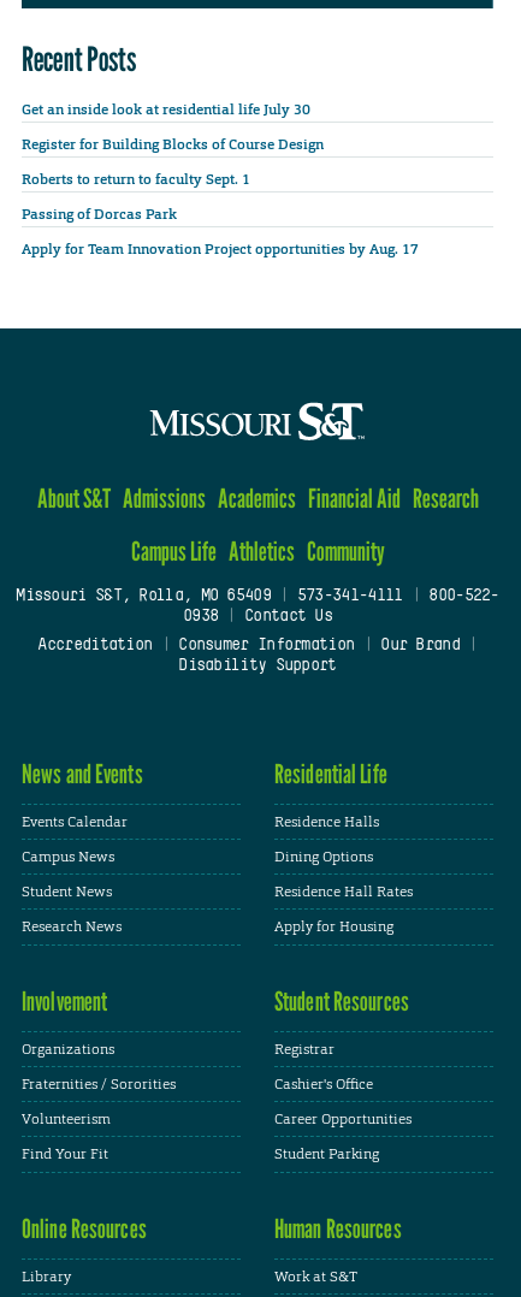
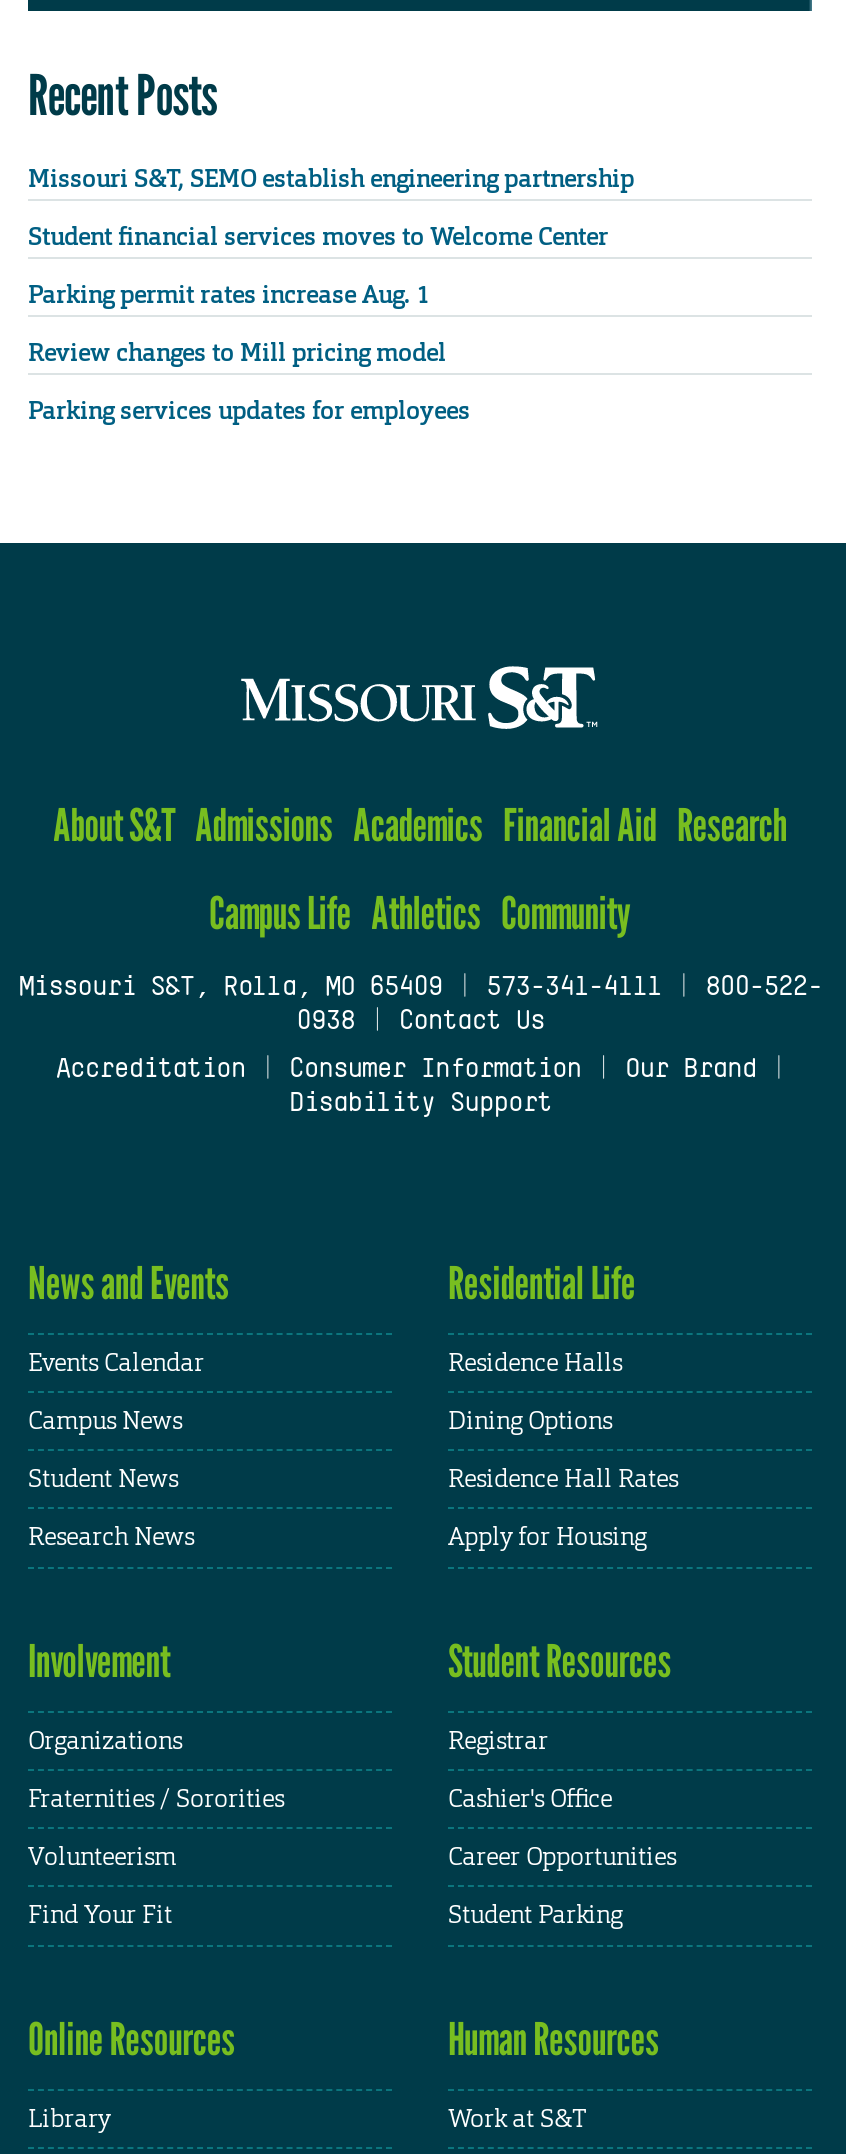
- Get an inside look at residential life July 30
+ Missouri S&T, SEMO establish engineering partnership

- Register for Building Blocks of Course Design
+ Student financial services moves to Welcome Center

- Roberts to return to faculty Sept. 1
+ Parking permit rates increase Aug. 1

- Passing of Dorcas Park
+ Review changes to Mill pricing model

- Apply for Team Innovation Project opportunities by Aug. 17
+ Parking services updates for employees
